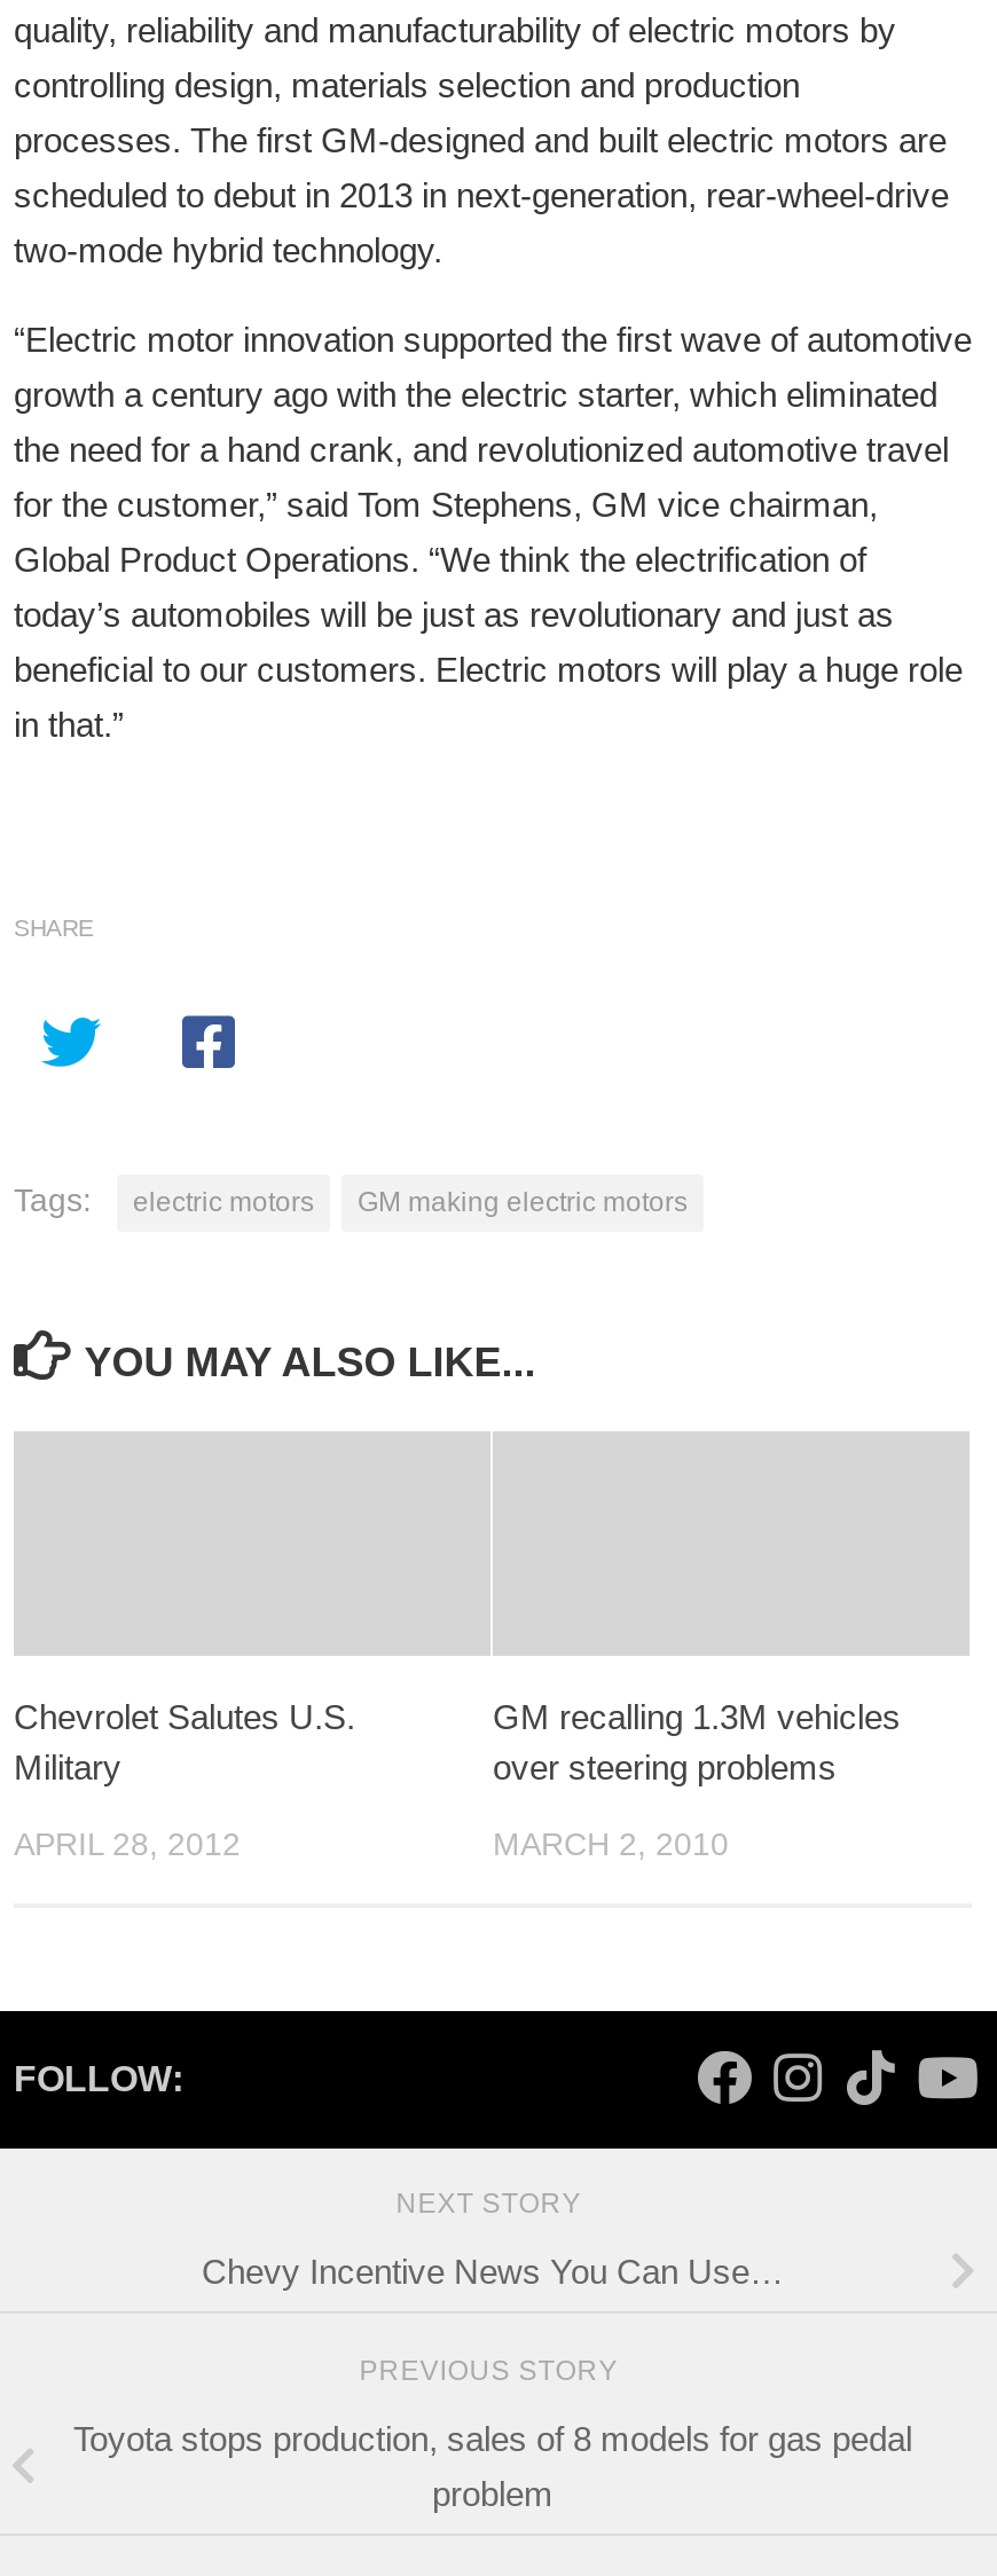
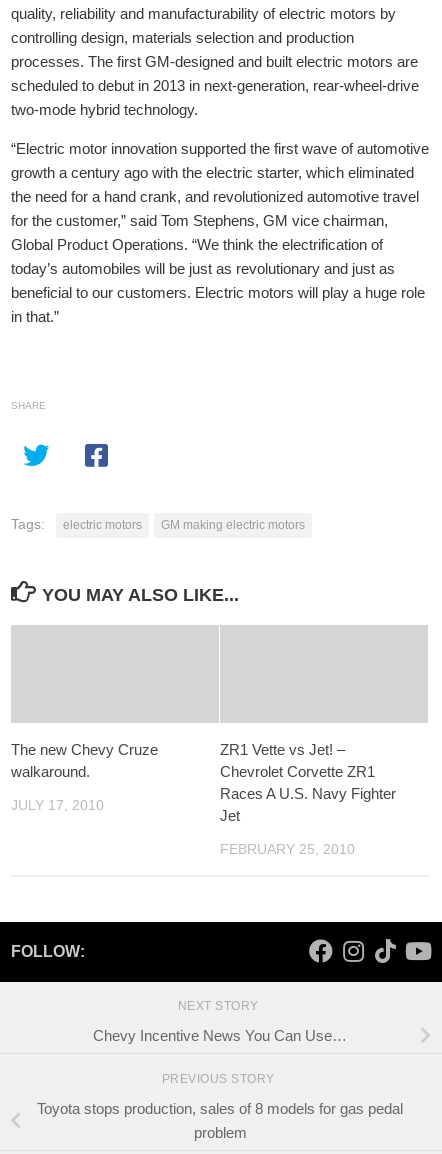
- Chevrolet Salutes U.S.
- Military
+ The new Chevy Cruze
+ walkaround.

- GM recalling 1.3M vehicles
- over steering problems
+ ZR1 Vette vs Jet! –
+ Chevrolet Corvette ZR1
+ Races A U.S. Navy Fighter
+ Jet

- APRIL 28, 2012
+ JULY 17, 2010

- MARCH 2, 2010
+ FEBRUARY 25, 2010
